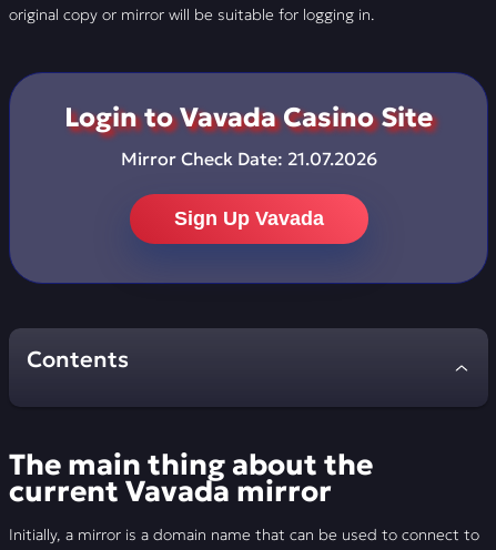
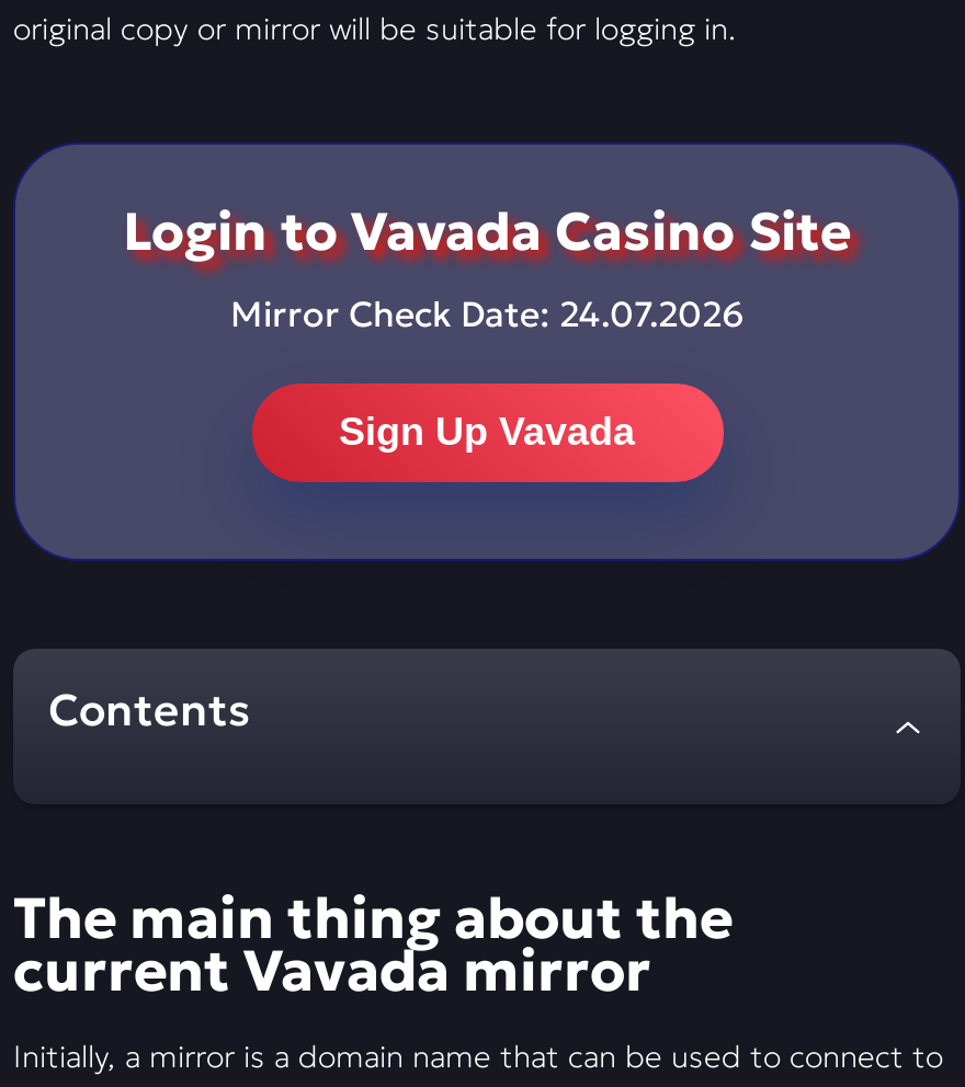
- Mirror Check Date: 21.07.2026
+ Mirror Check Date: 24.07.2026
